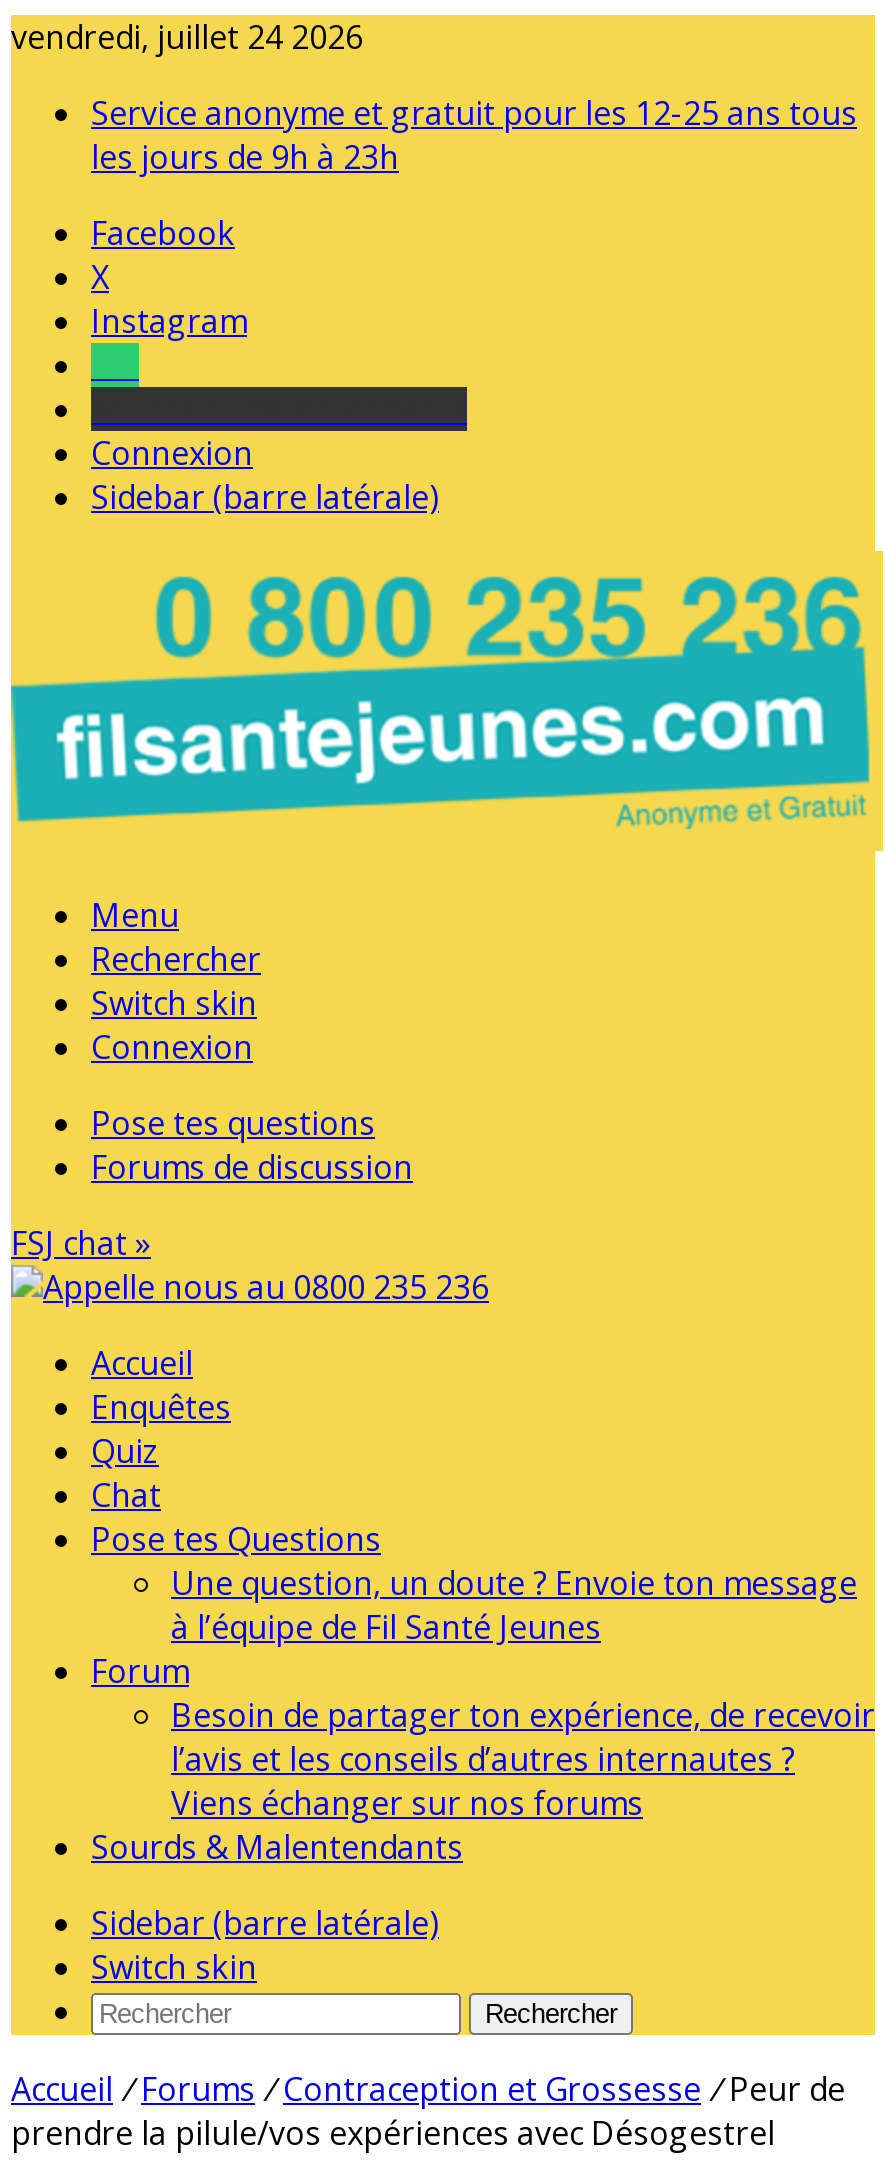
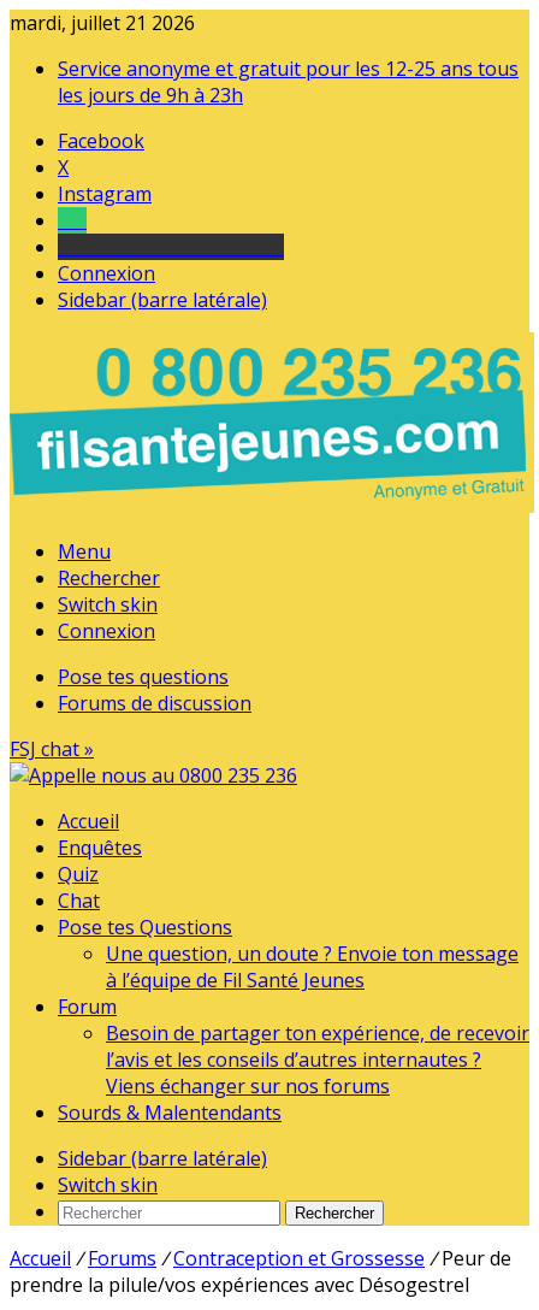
- vendredi, juillet 24 2026
+ mardi, juillet 21 2026
